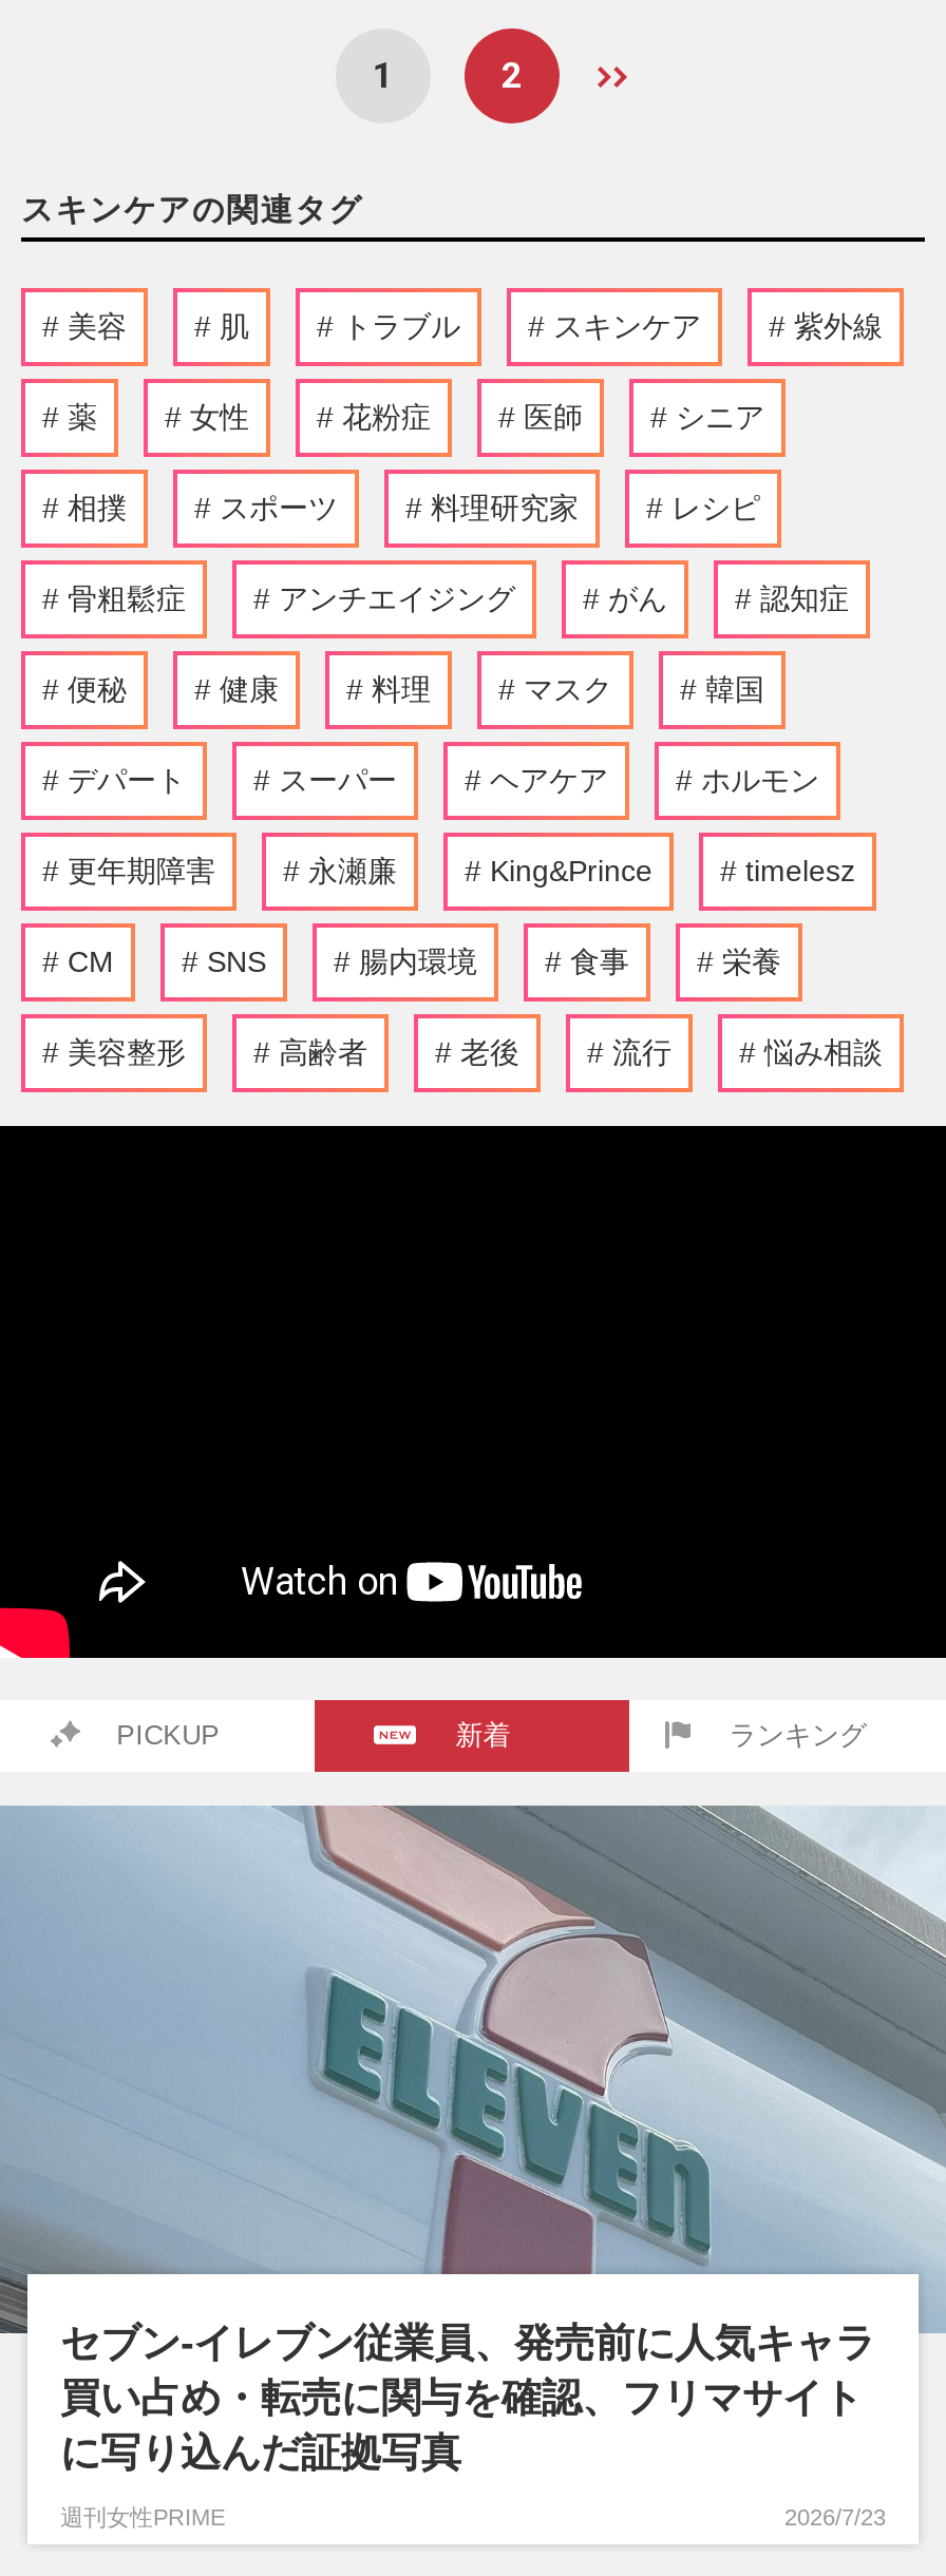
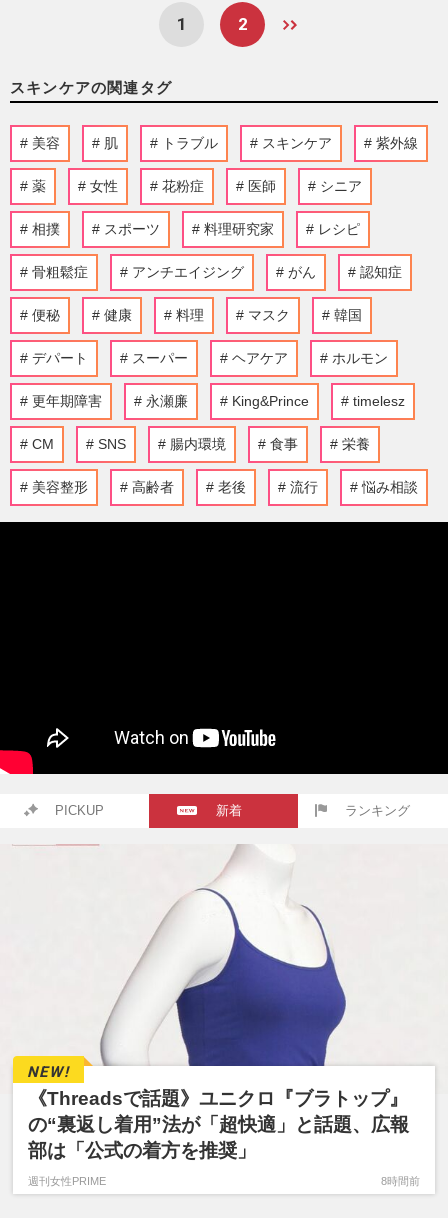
- [image]
- セブン-イレブン従業員、発売前に人気キャラ
- 買い占め・転売に関与を確認、フリマサイト
- に写り込んだ証拠写真
+ [image]
+ 《Threadsで話題》ユニクロ『ブラトップ』
+ の“裏返し着用”法が「超快適」と話題、広報
+ 部は「公式の着方を推奨」

- 2026/7/23
+ 8時間前
